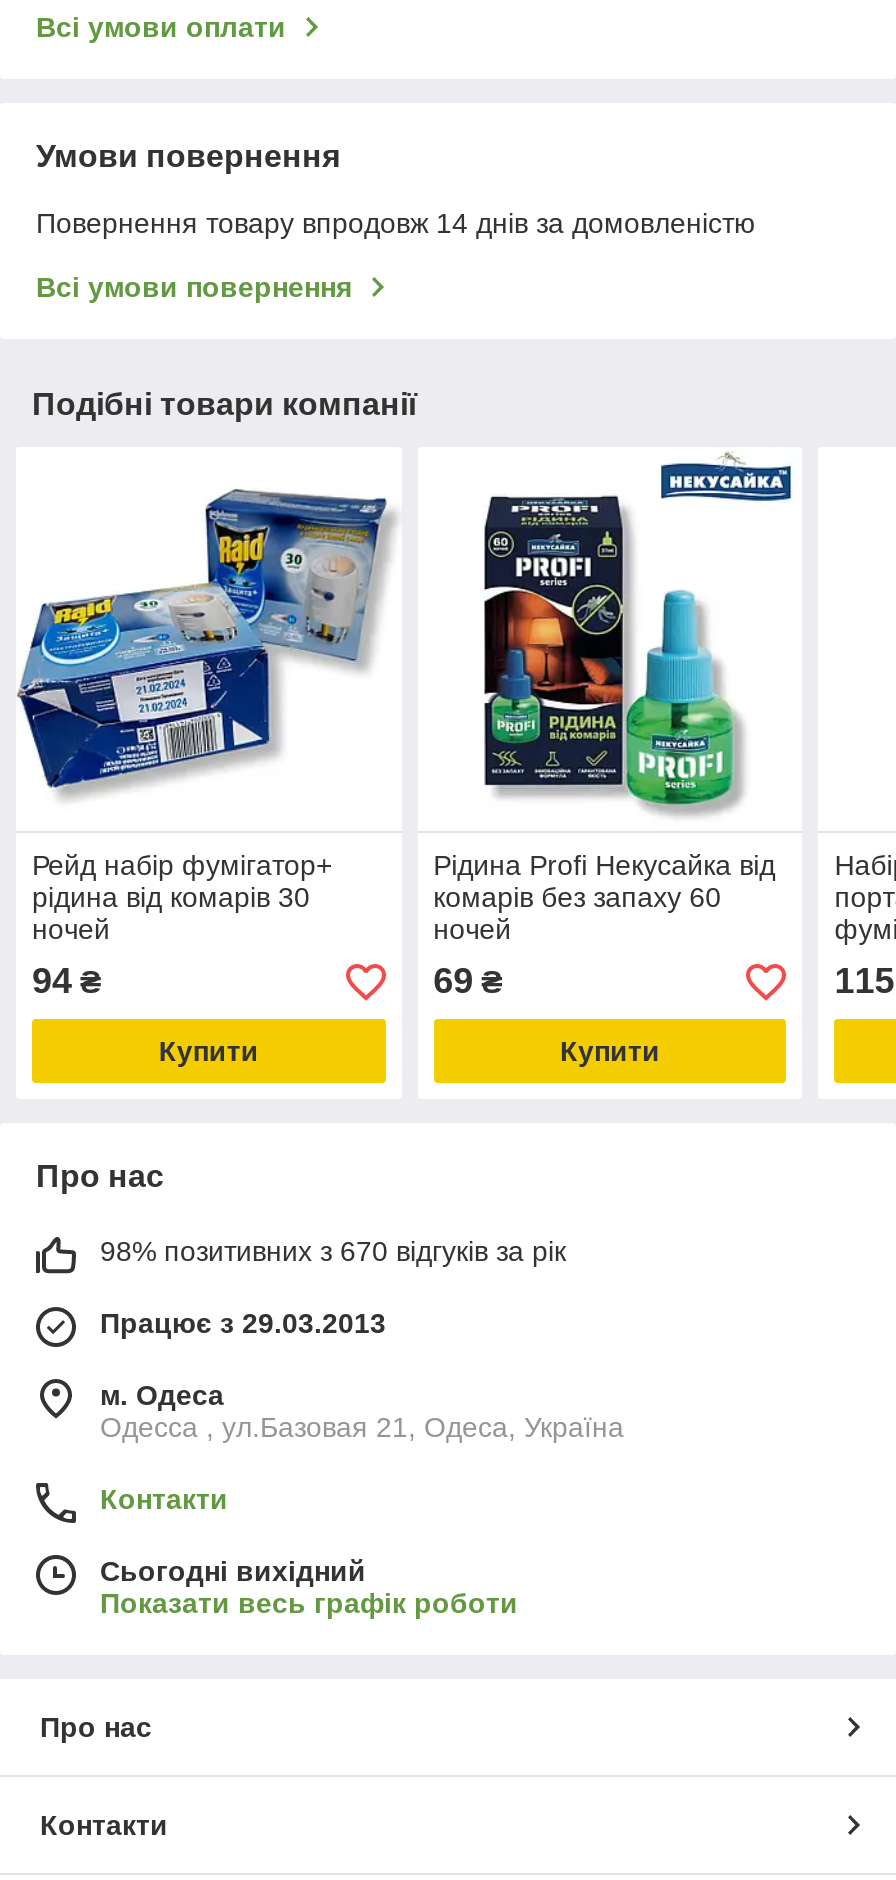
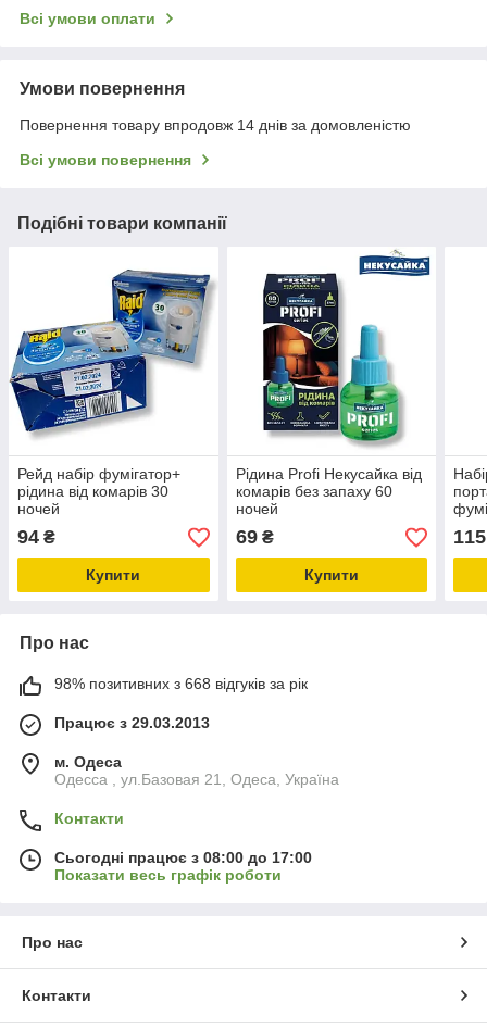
- 98% позитивних з 670 відгуків за рік
+ 98% позитивних з 668 відгуків за рік

- Сьогодні вихідний
+ Сьогодні працює з 08:00 до 17:00
